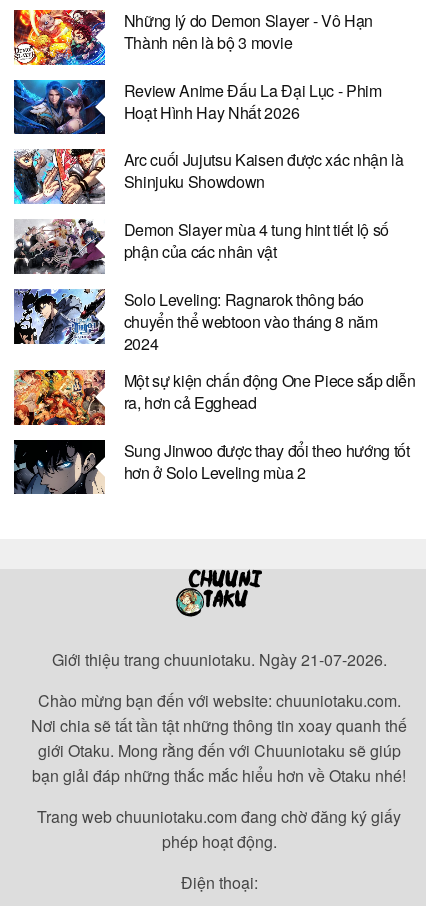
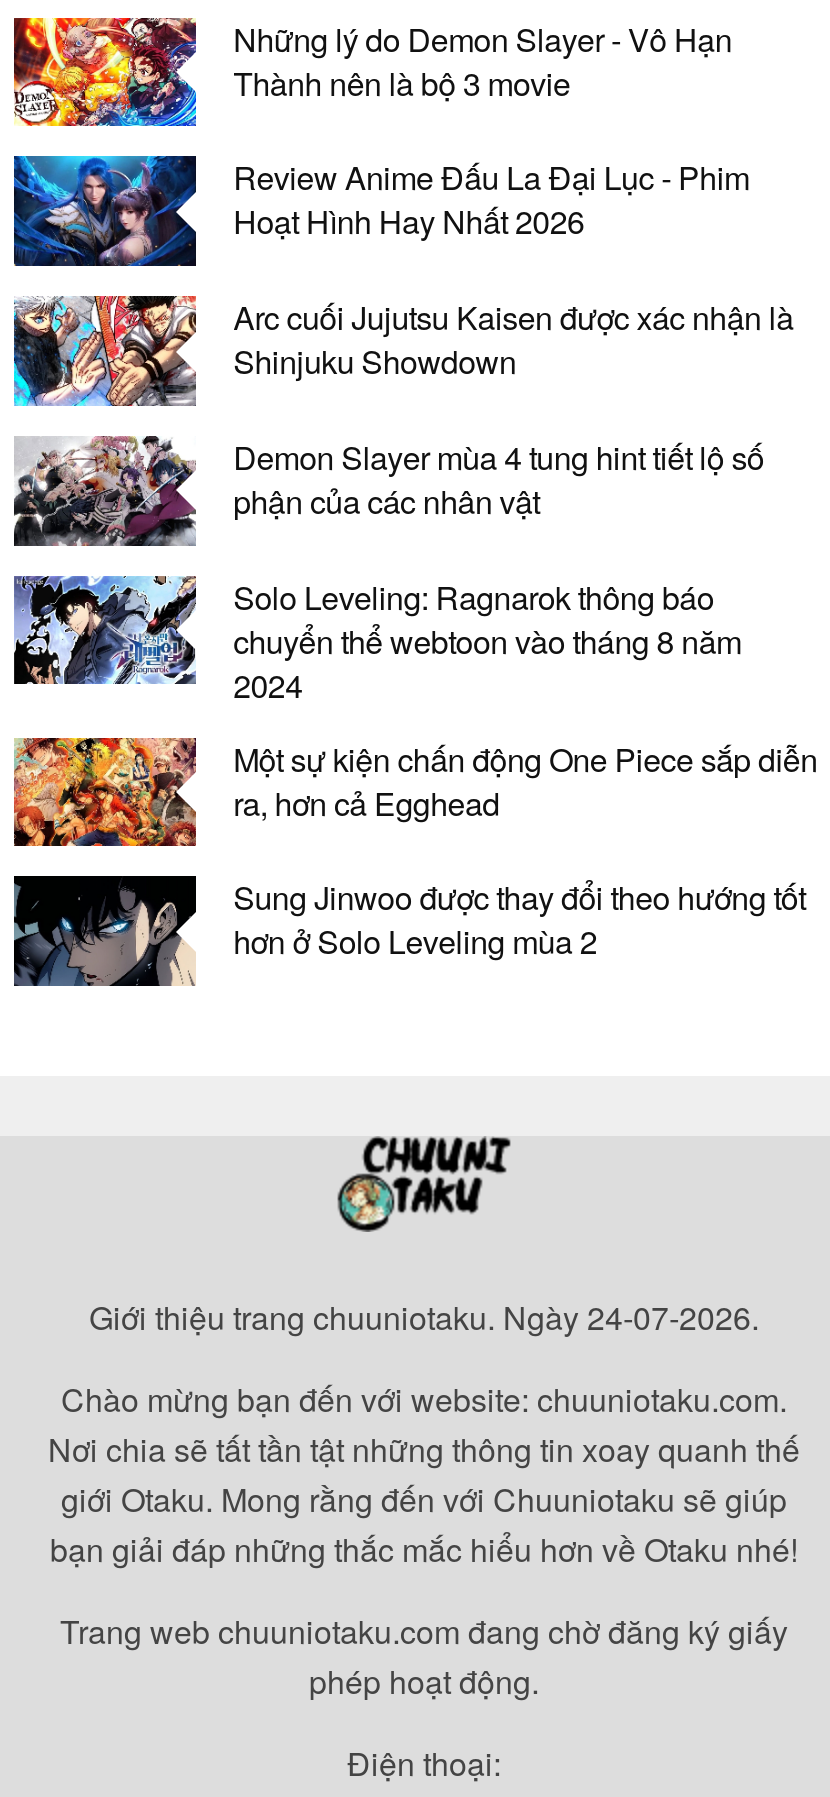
- Giới thiệu trang chuuniotaku. Ngày 21-07-2026.
+ Giới thiệu trang chuuniotaku. Ngày 24-07-2026.
